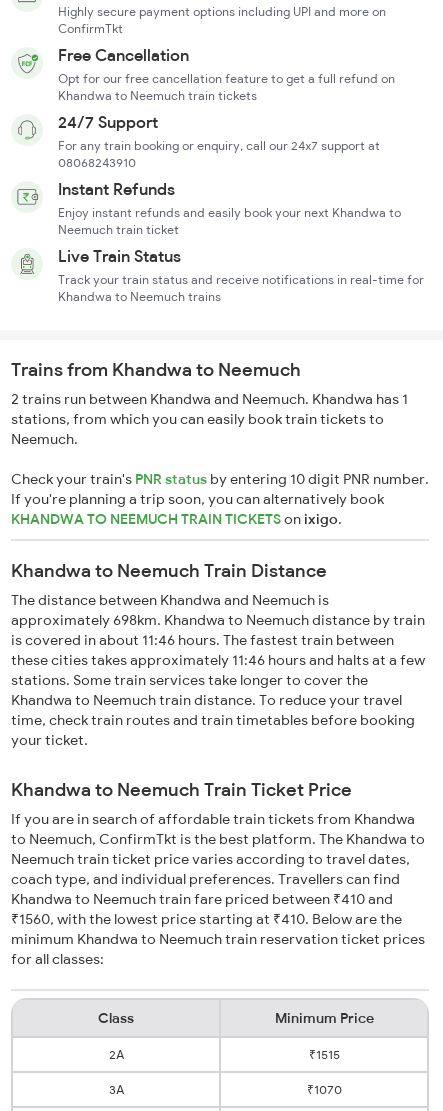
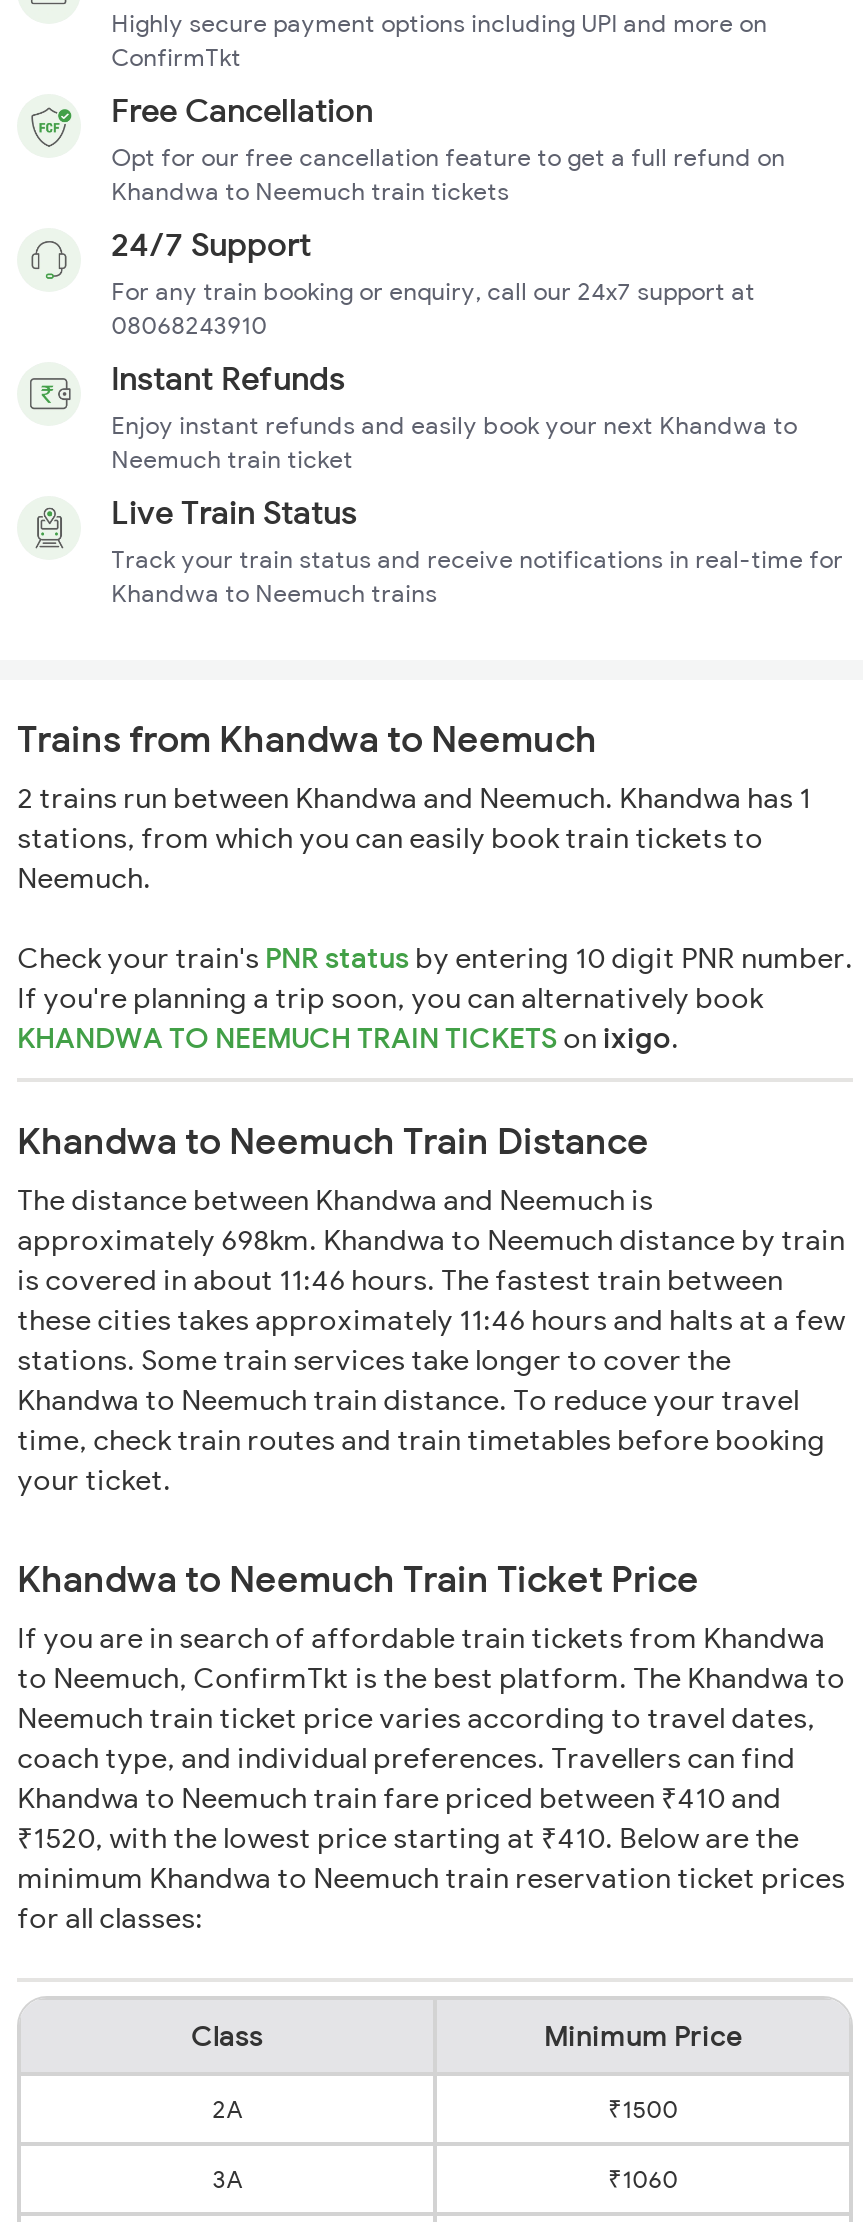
- ₹1560, with the lowest price starting at ₹410. Below are the
+ ₹1520, with the lowest price starting at ₹410. Below are the

- ₹1515
+ ₹1500

- ₹1070
+ ₹1060
